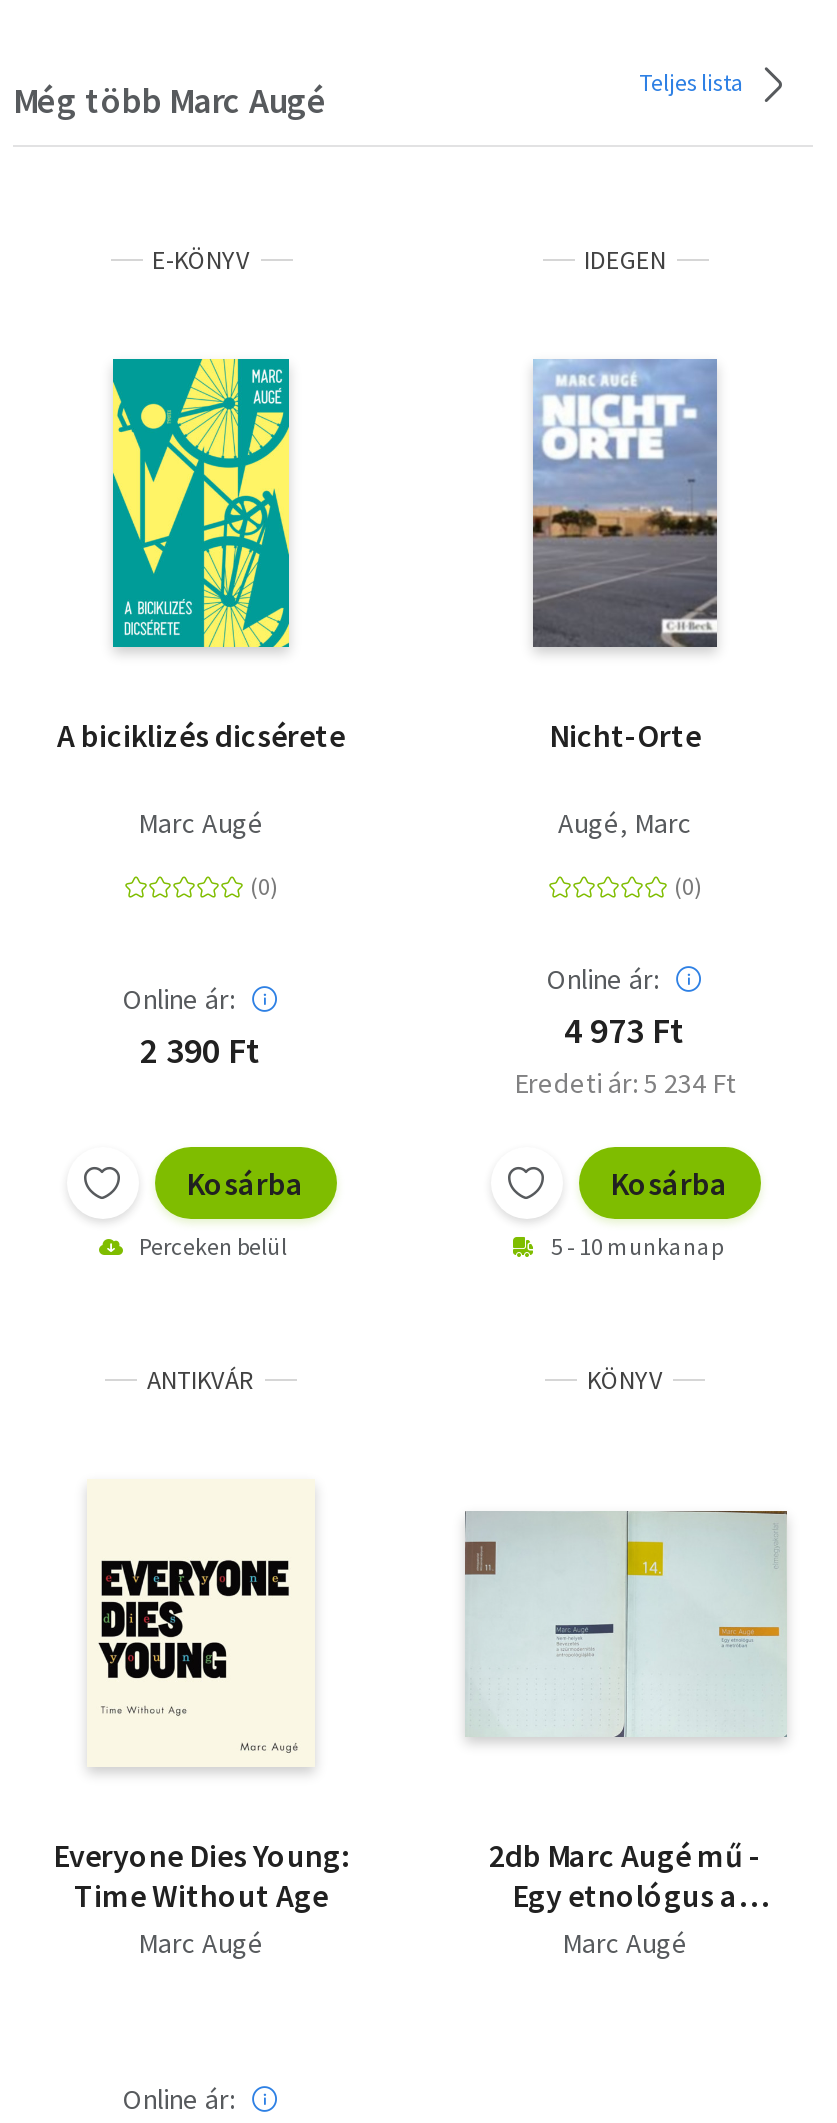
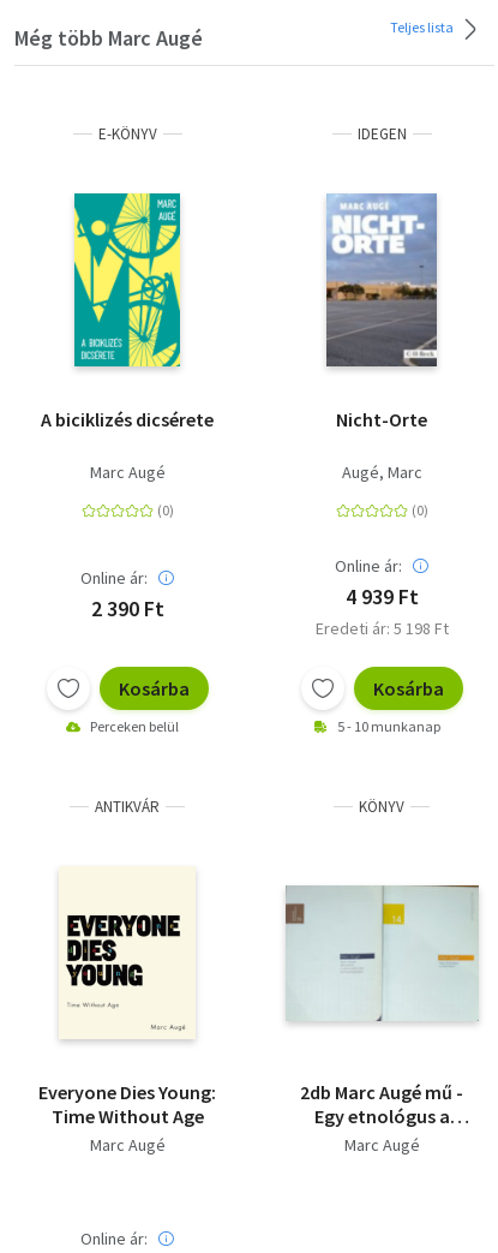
- 4 973 Ft
+ 4 939 Ft

- Eredeti ár: 5 234 Ft
+ Eredeti ár: 5 198 Ft
